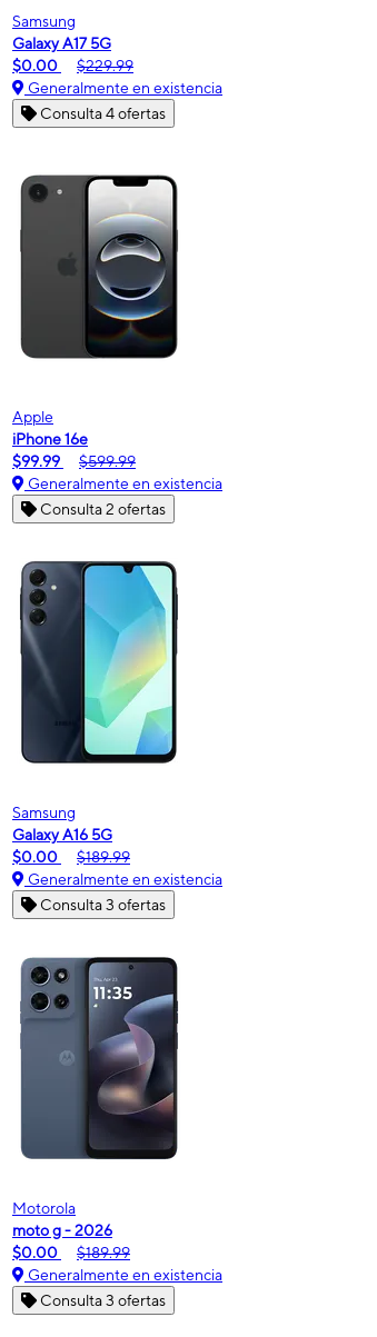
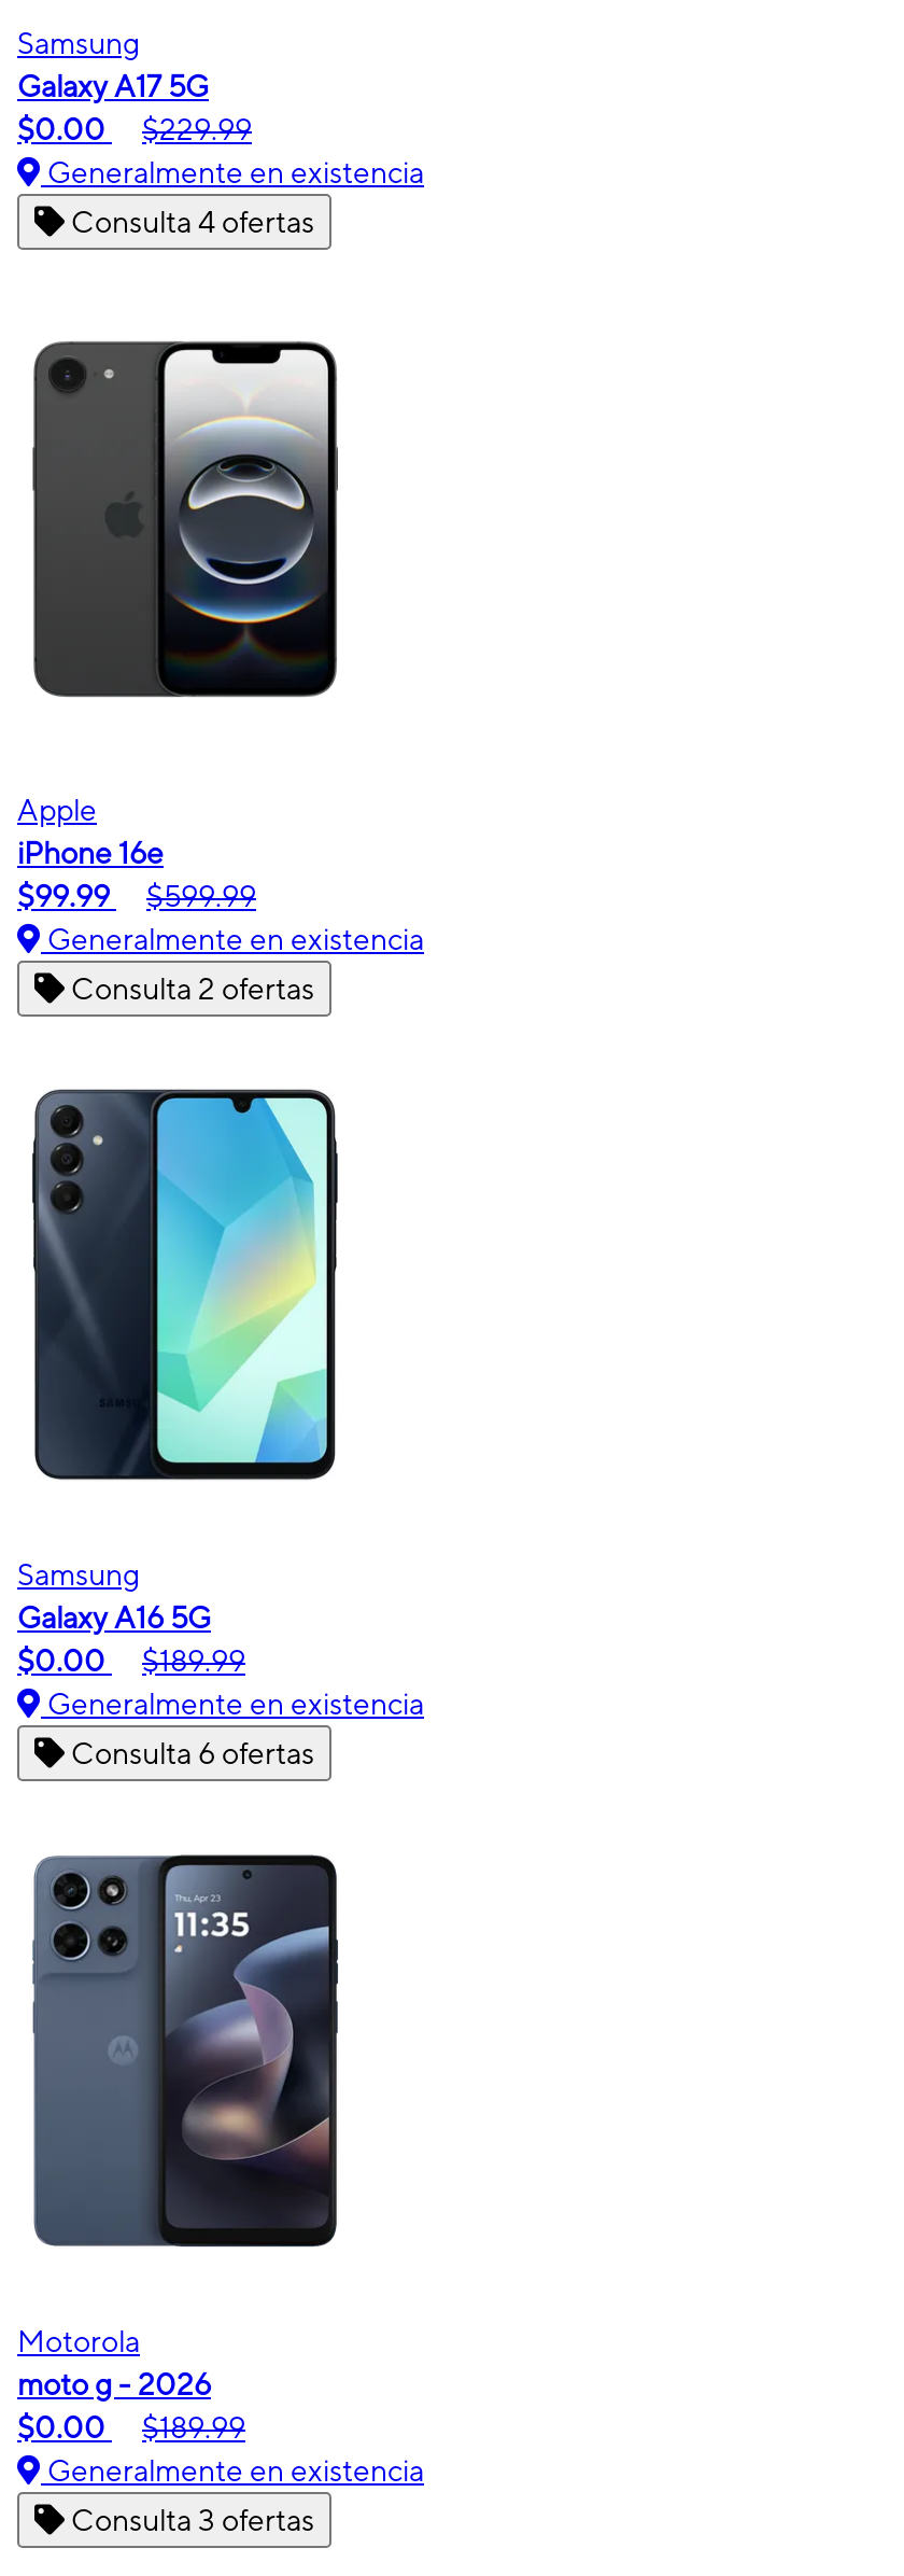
- Consulta 3 ofertas
+ Consulta 6 ofertas
